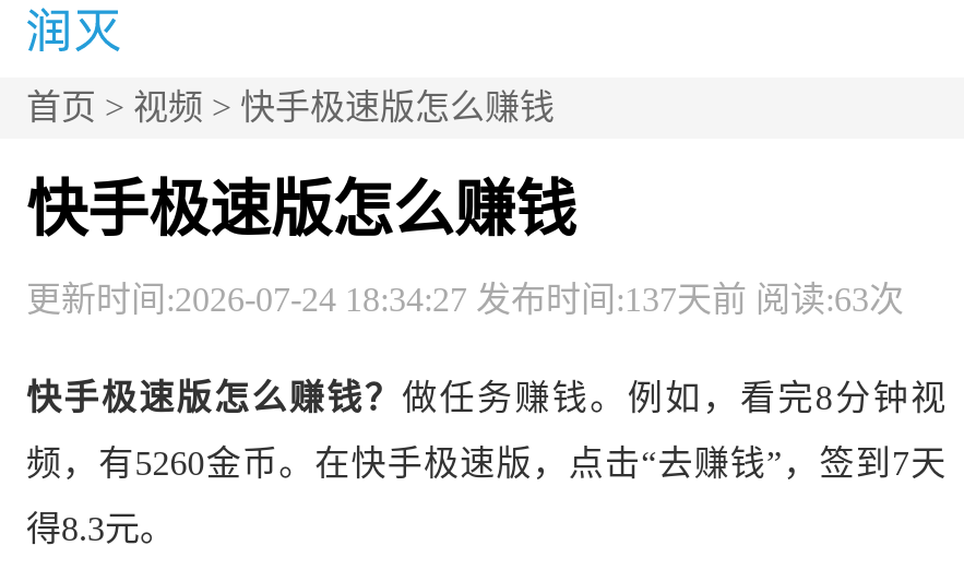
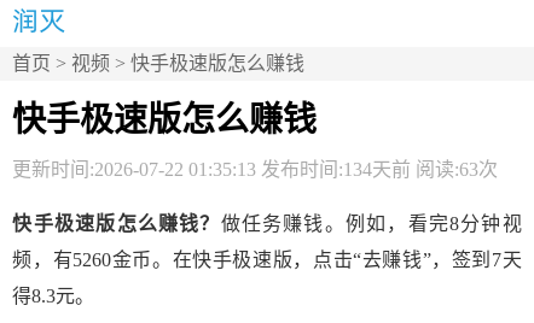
- 更新时间:2026-07-24 18:34:27 发布时间:137天前 阅读:63次
+ 更新时间:2026-07-22 01:35:13 发布时间:134天前 阅读:63次
